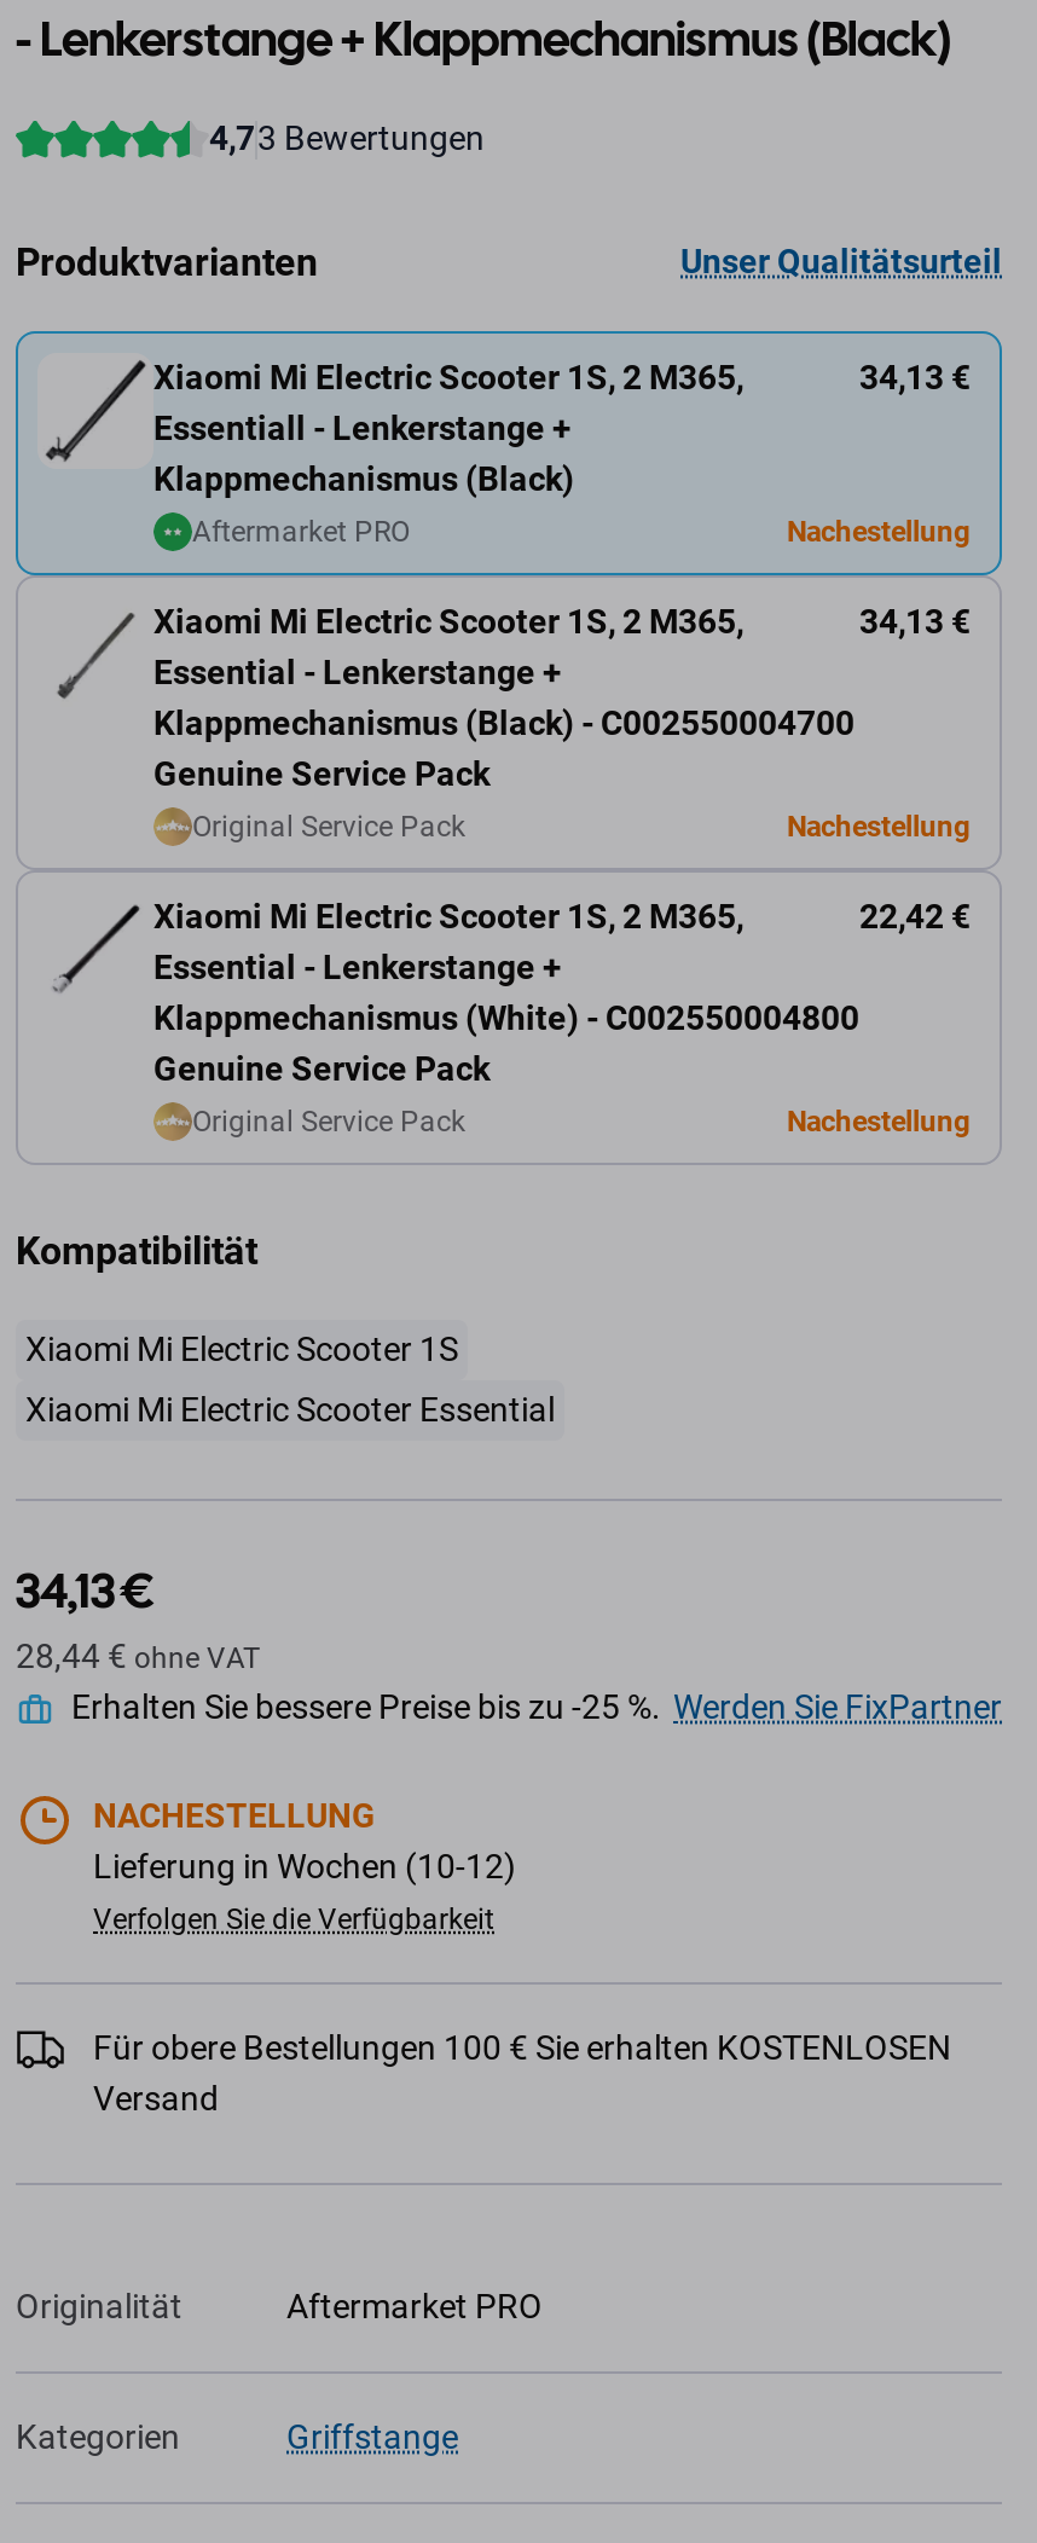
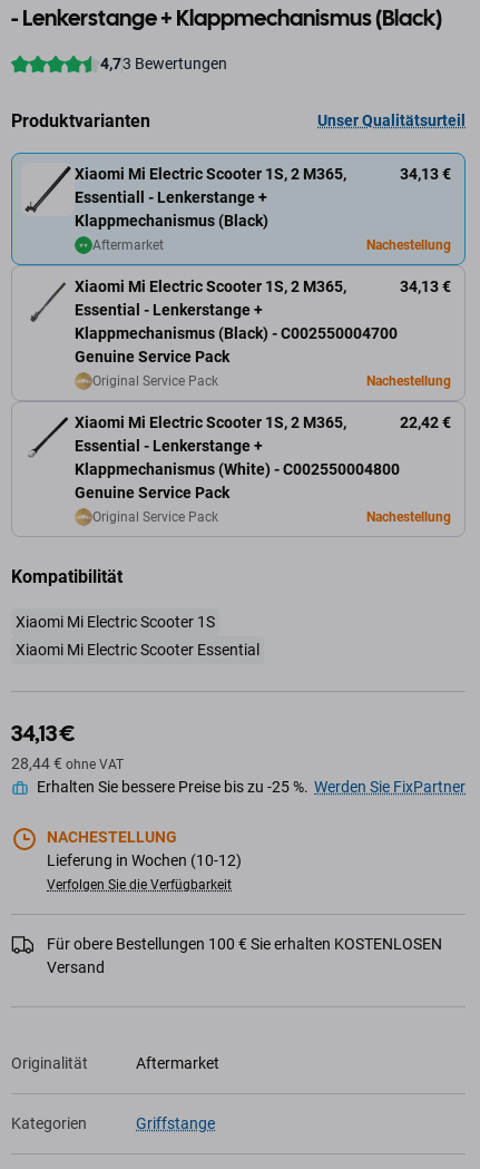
- Aftermarket PRO
+ Aftermarket

- Aftermarket PRO
+ Aftermarket
